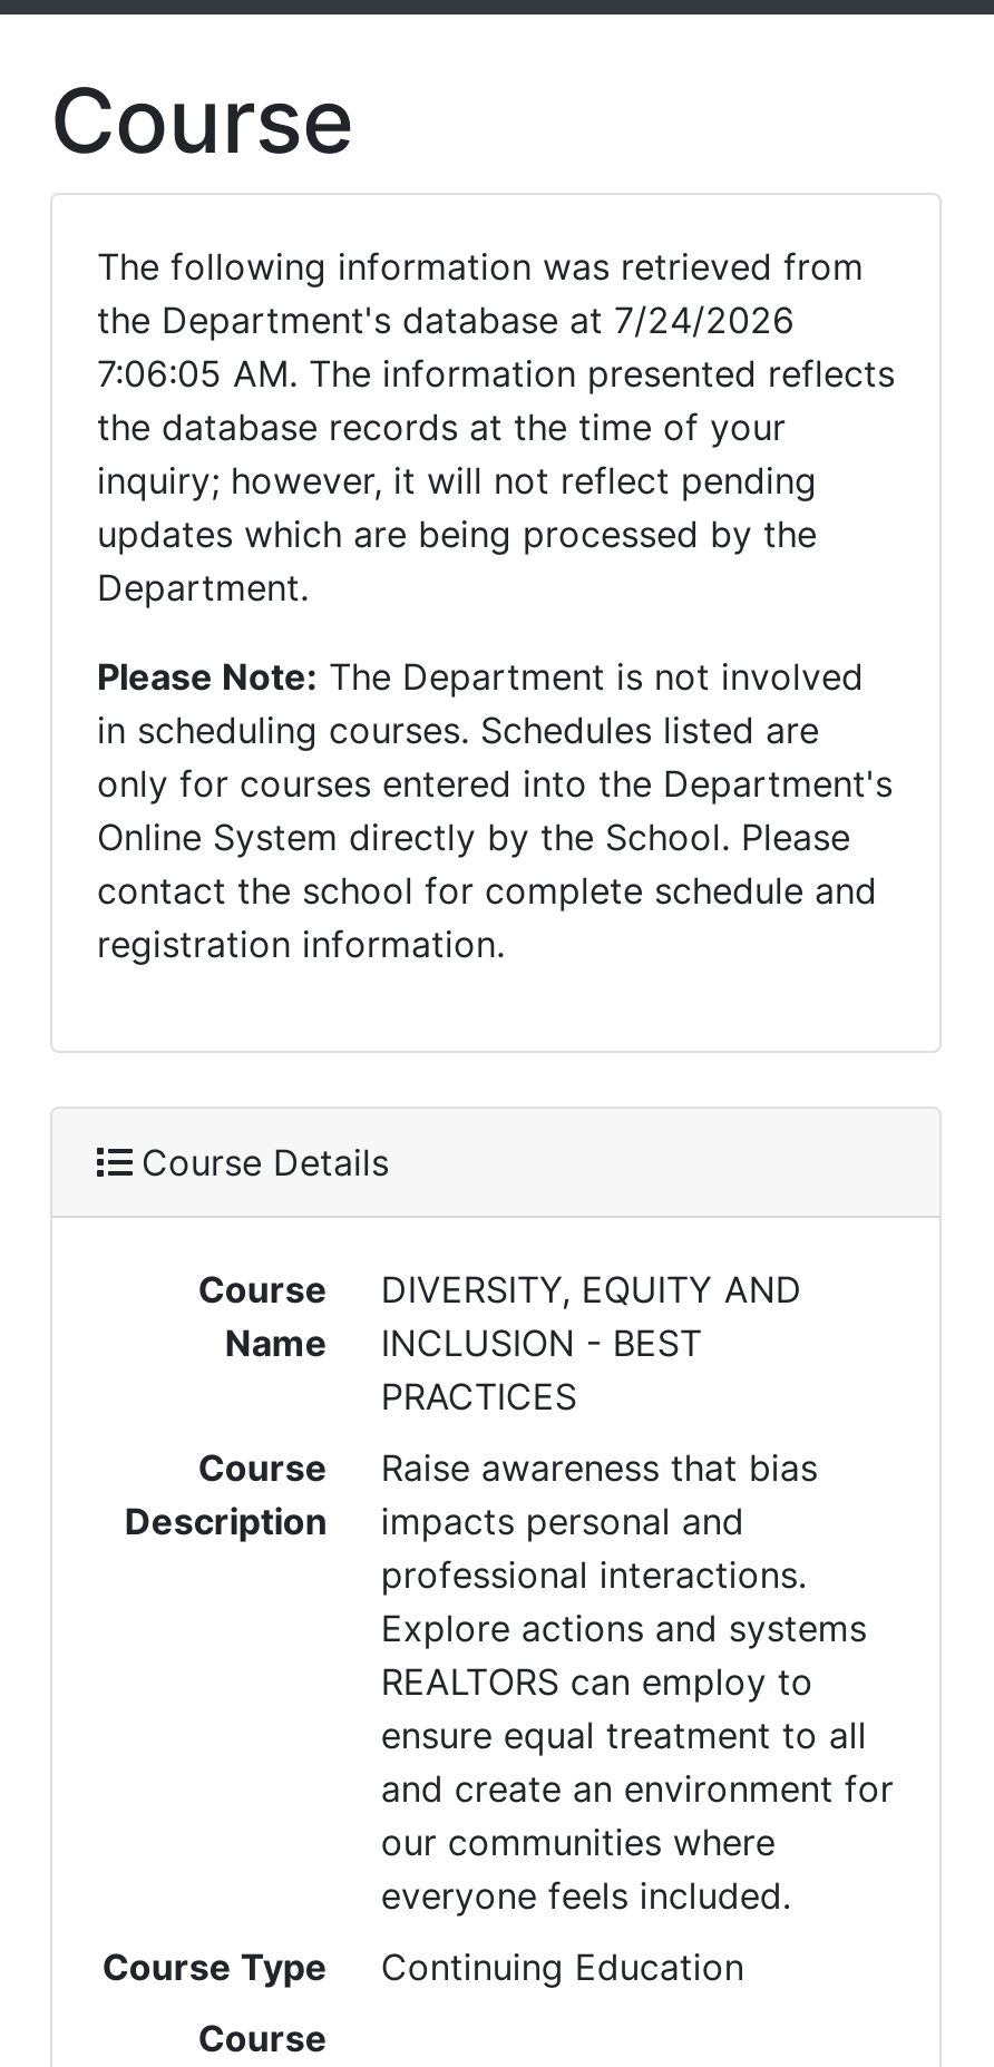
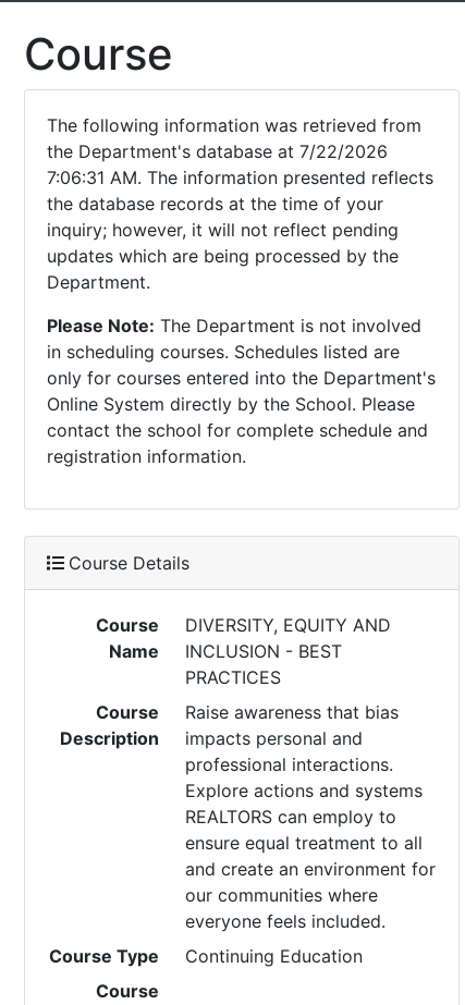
- the Department's database at 7/24/2026
+ the Department's database at 7/22/2026

- 7:06:05 AM. The information presented reflects
+ 7:06:31 AM. The information presented reflects
